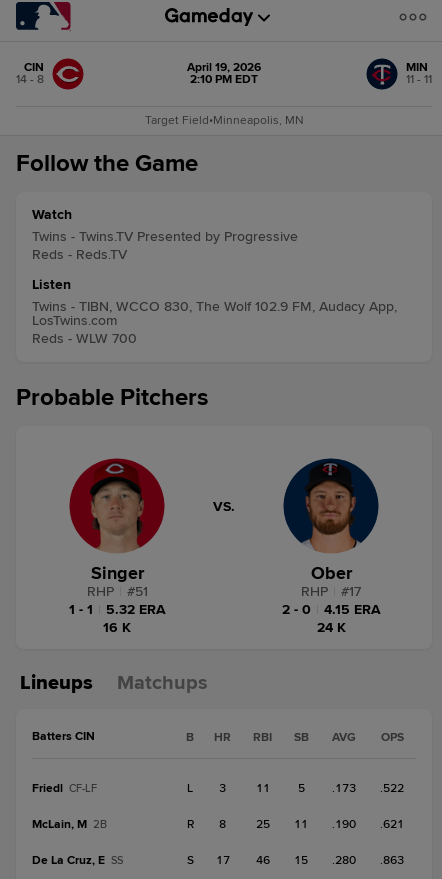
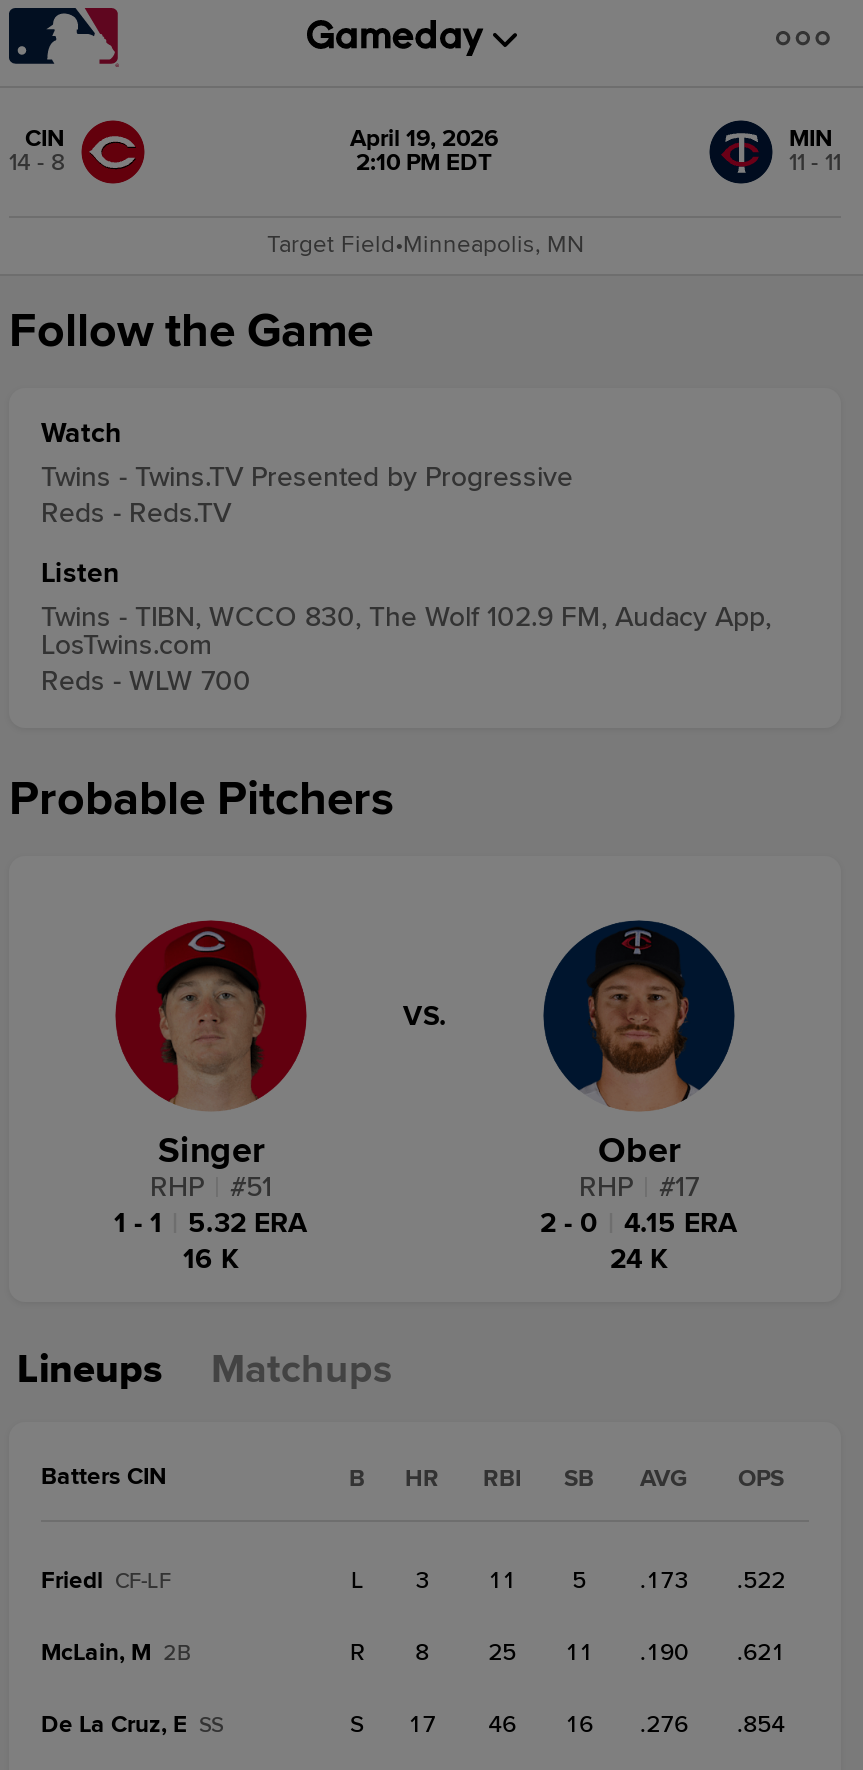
- 15
+ 16

- .280
+ .276

- .863
+ .854
